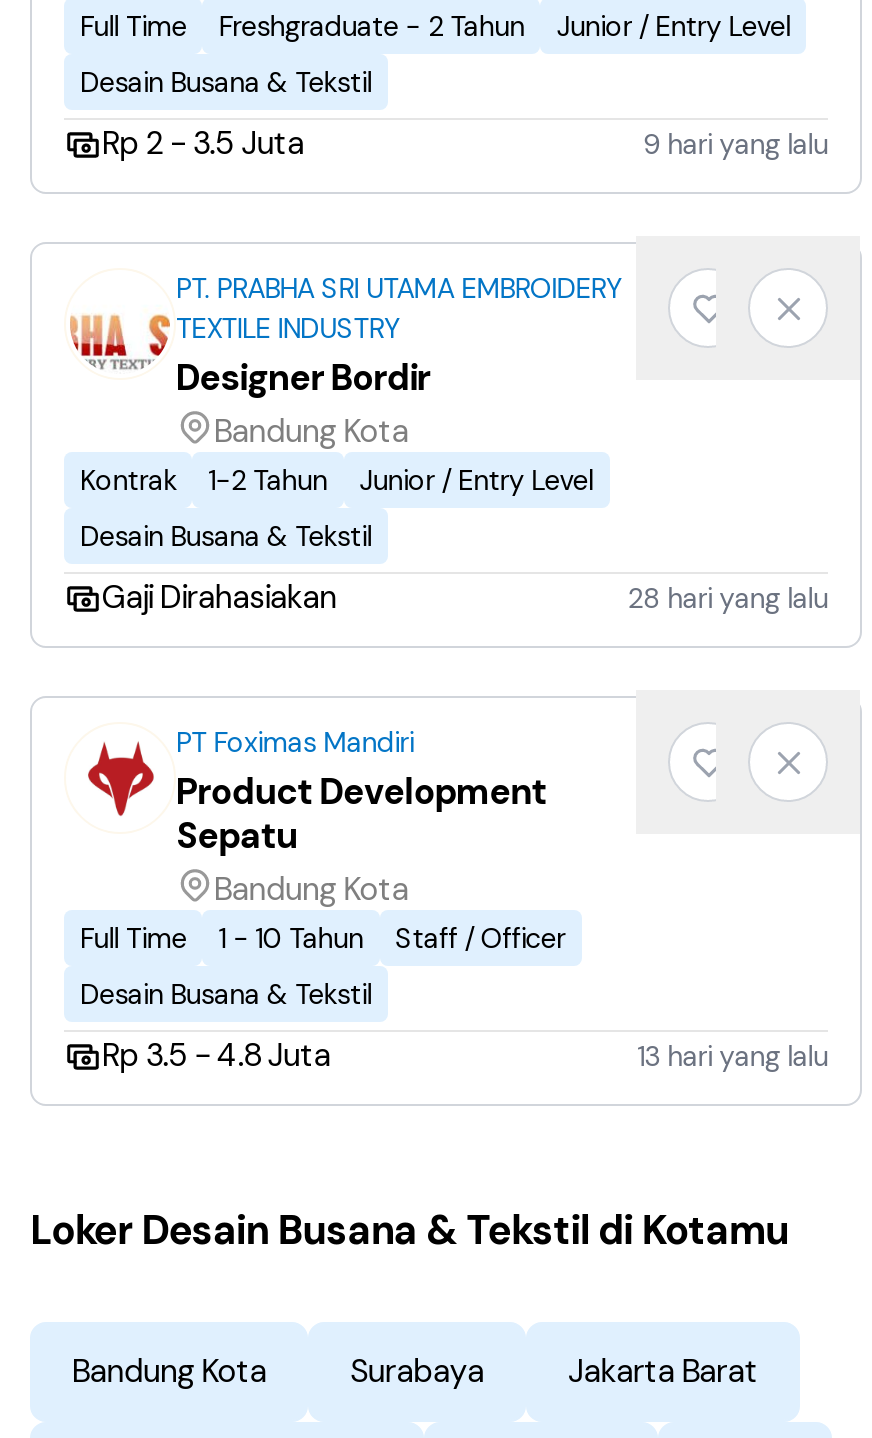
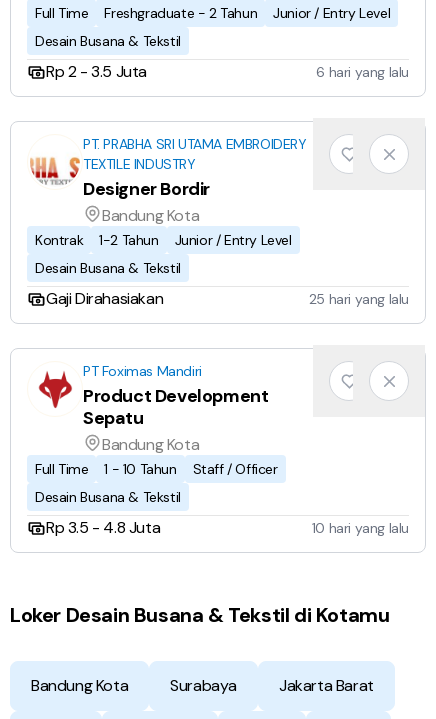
- 9 hari yang lalu
+ 6 hari yang lalu

- 28 hari yang lalu
+ 25 hari yang lalu

- 13 hari yang lalu
+ 10 hari yang lalu
